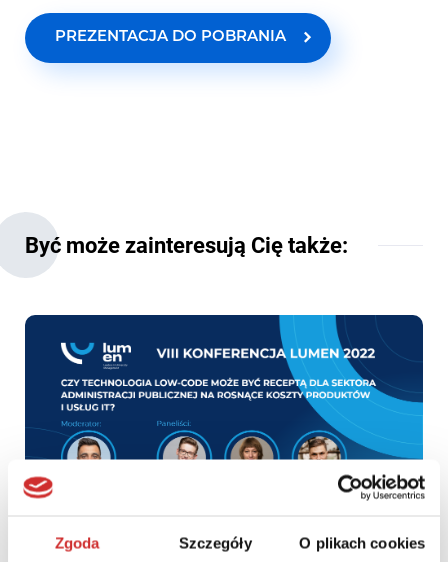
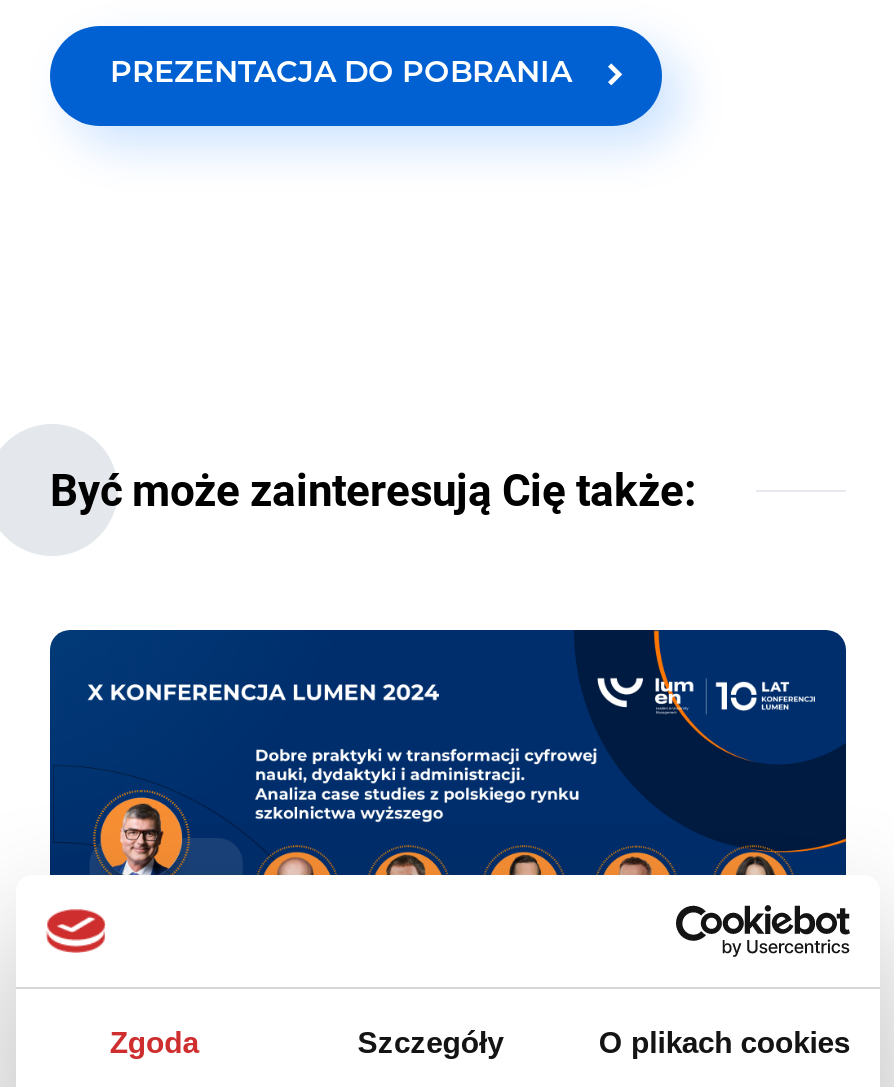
- [image]
+ [image]
